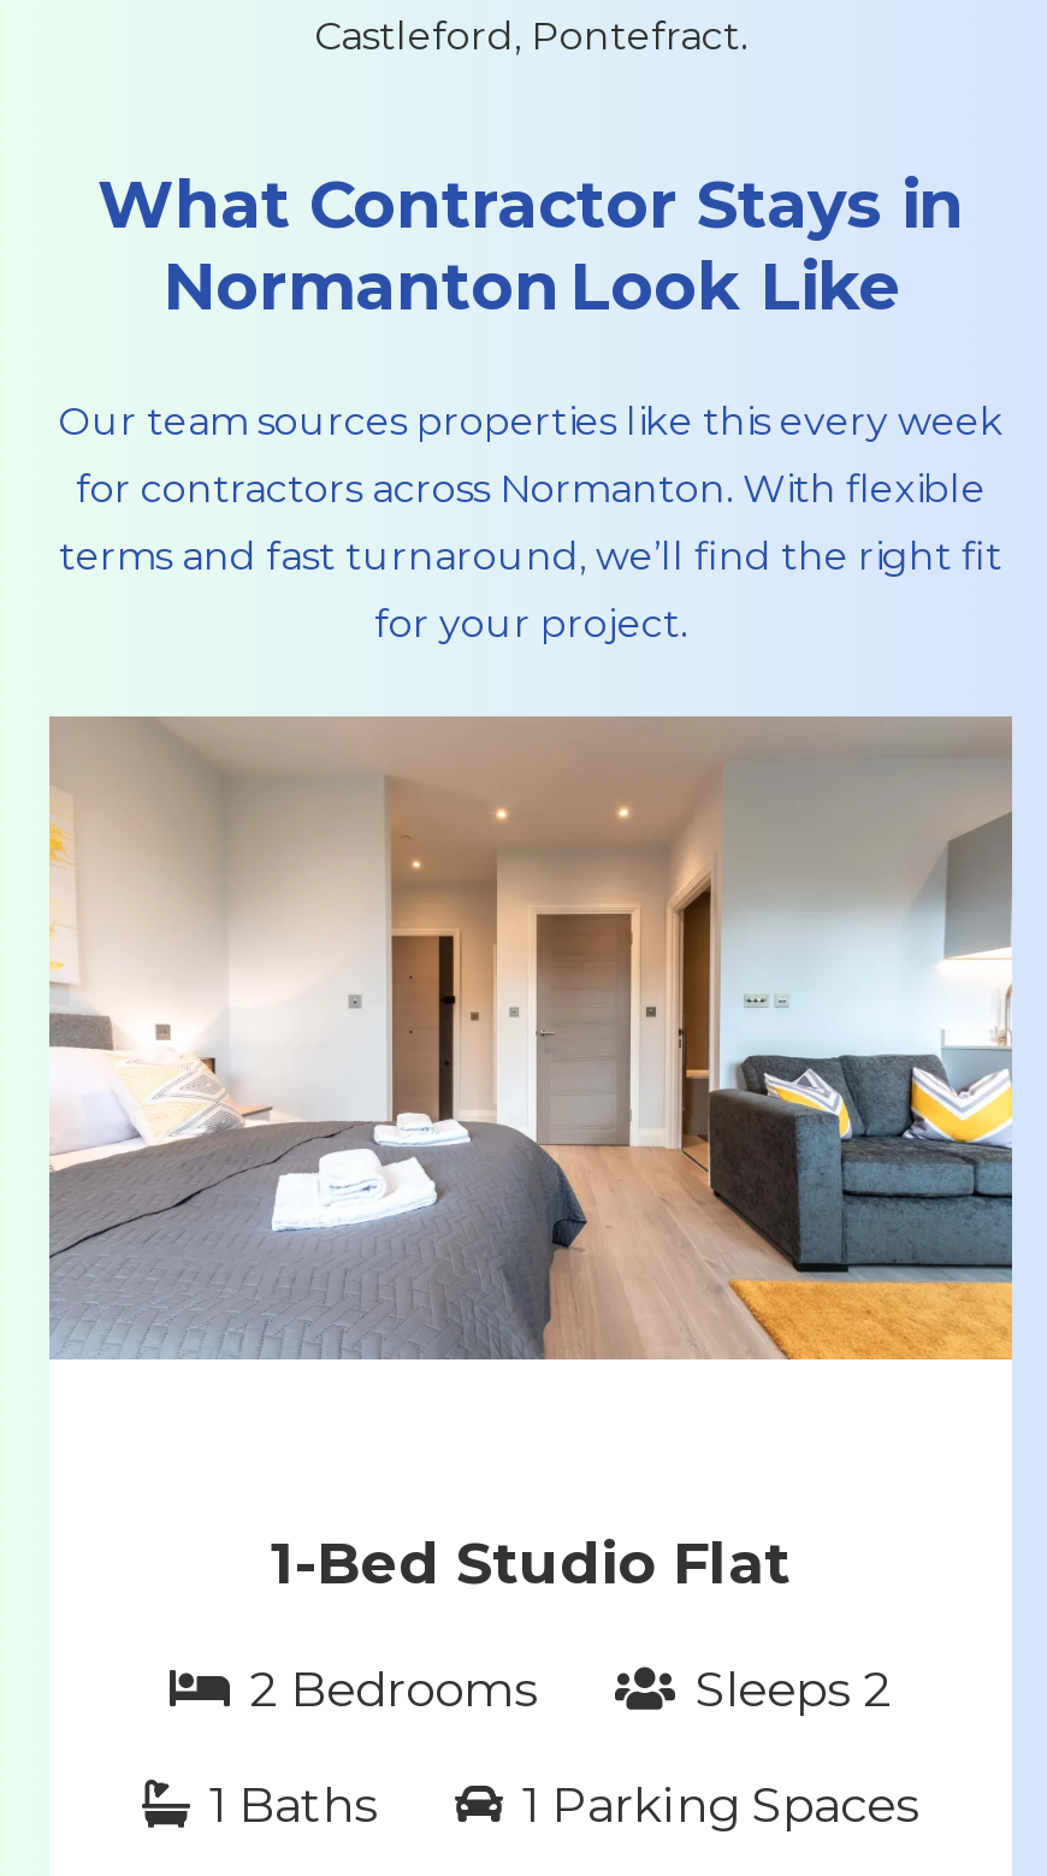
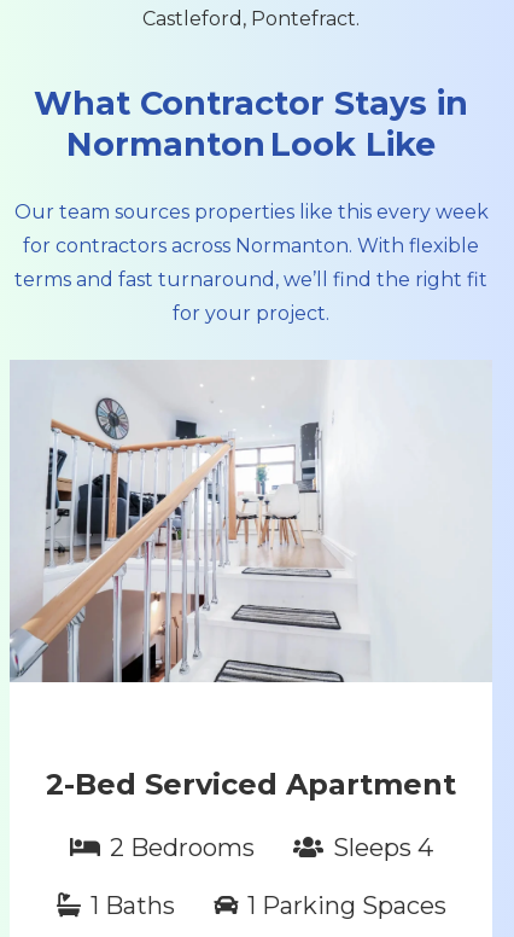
- [image]
+ [image]

- 1-Bed Studio Flat
+ 2-Bed Serviced Apartment

- Sleeps 2
+ Sleeps 4
